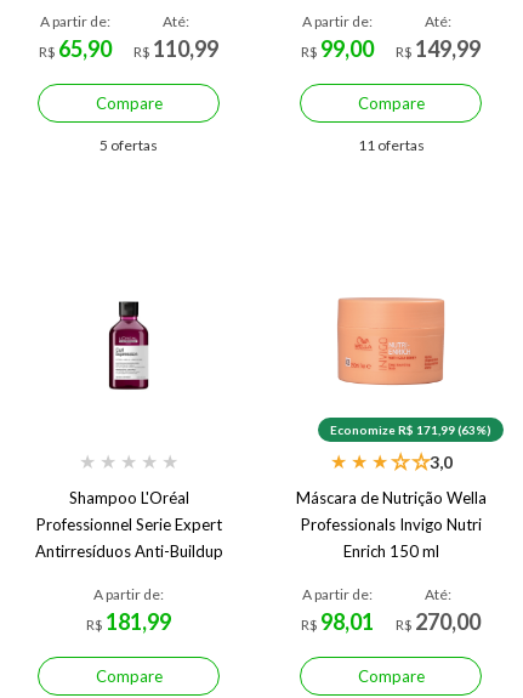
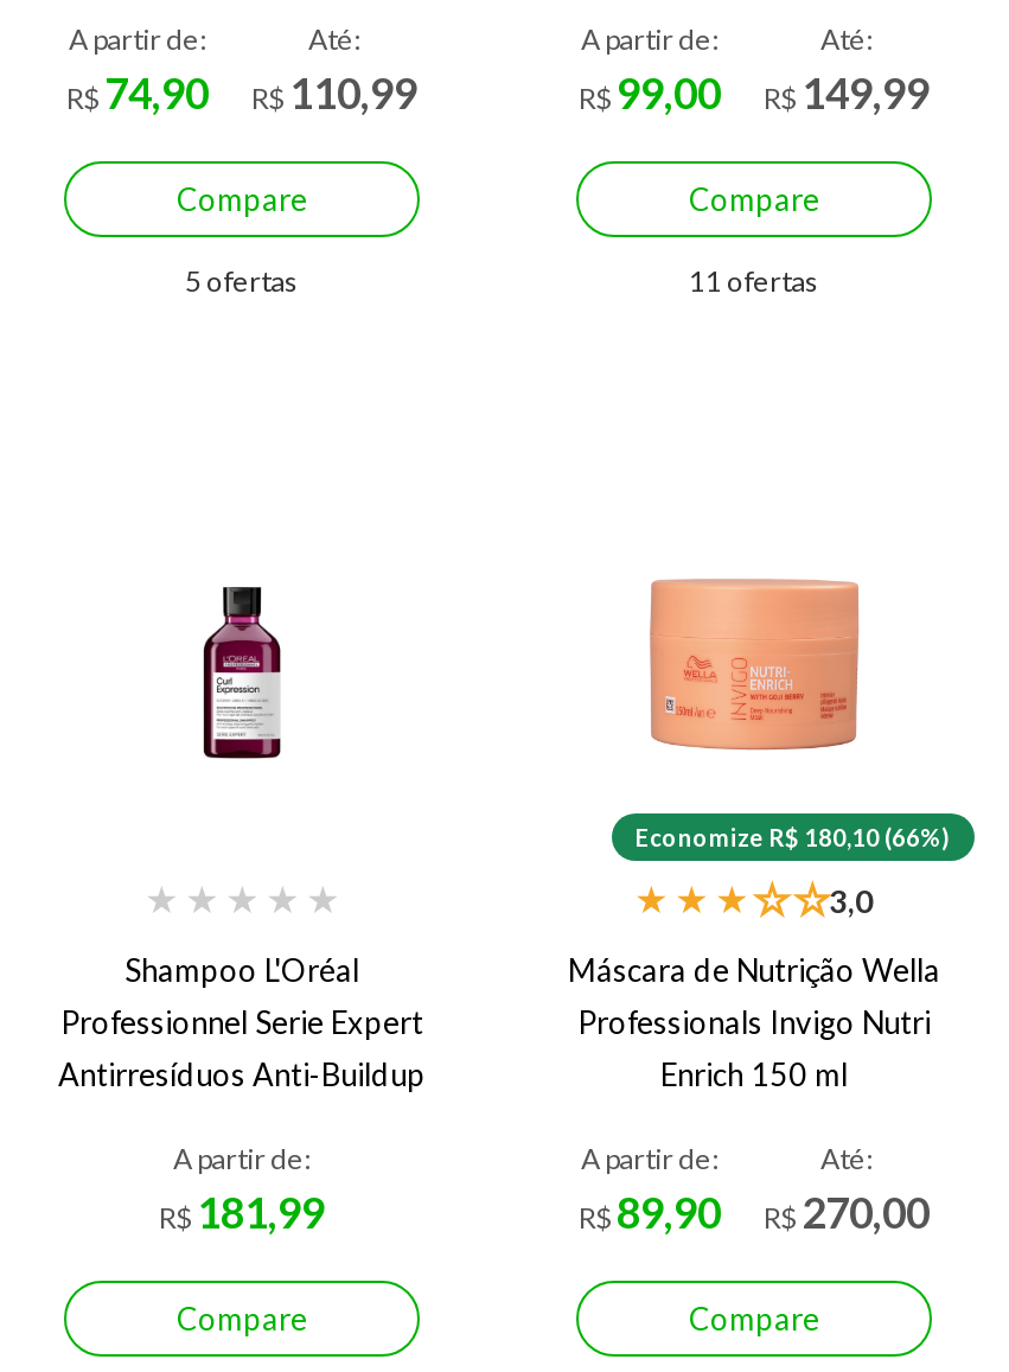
- R$65,90 R$110,99
+ R$74,90 R$110,99

- Economize R$ 171,99 (63%)
+ Economize R$ 180,10 (66%)

- R$98,01 R$270,00
+ R$89,90 R$270,00
